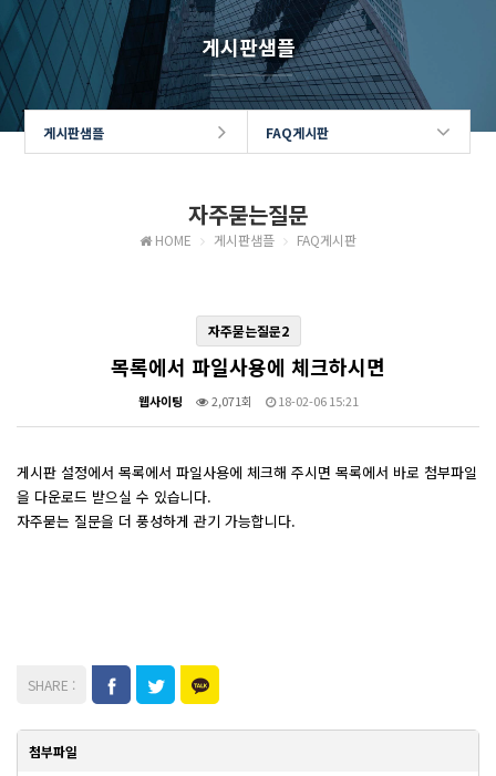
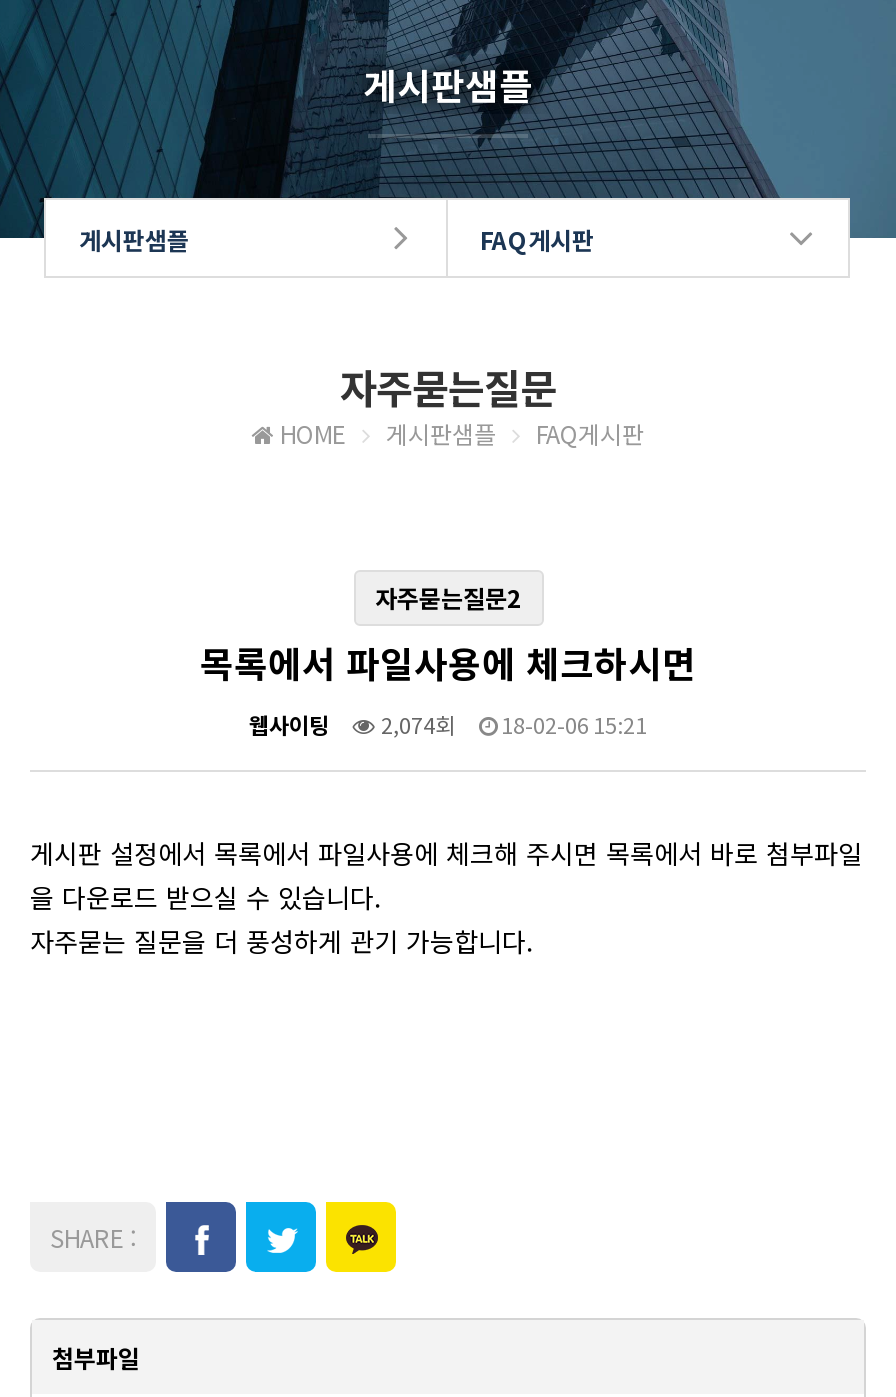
- 웹사이팅 2,071회 18-02-06 15:21
+ 웹사이팅 2,074회 18-02-06 15:21
